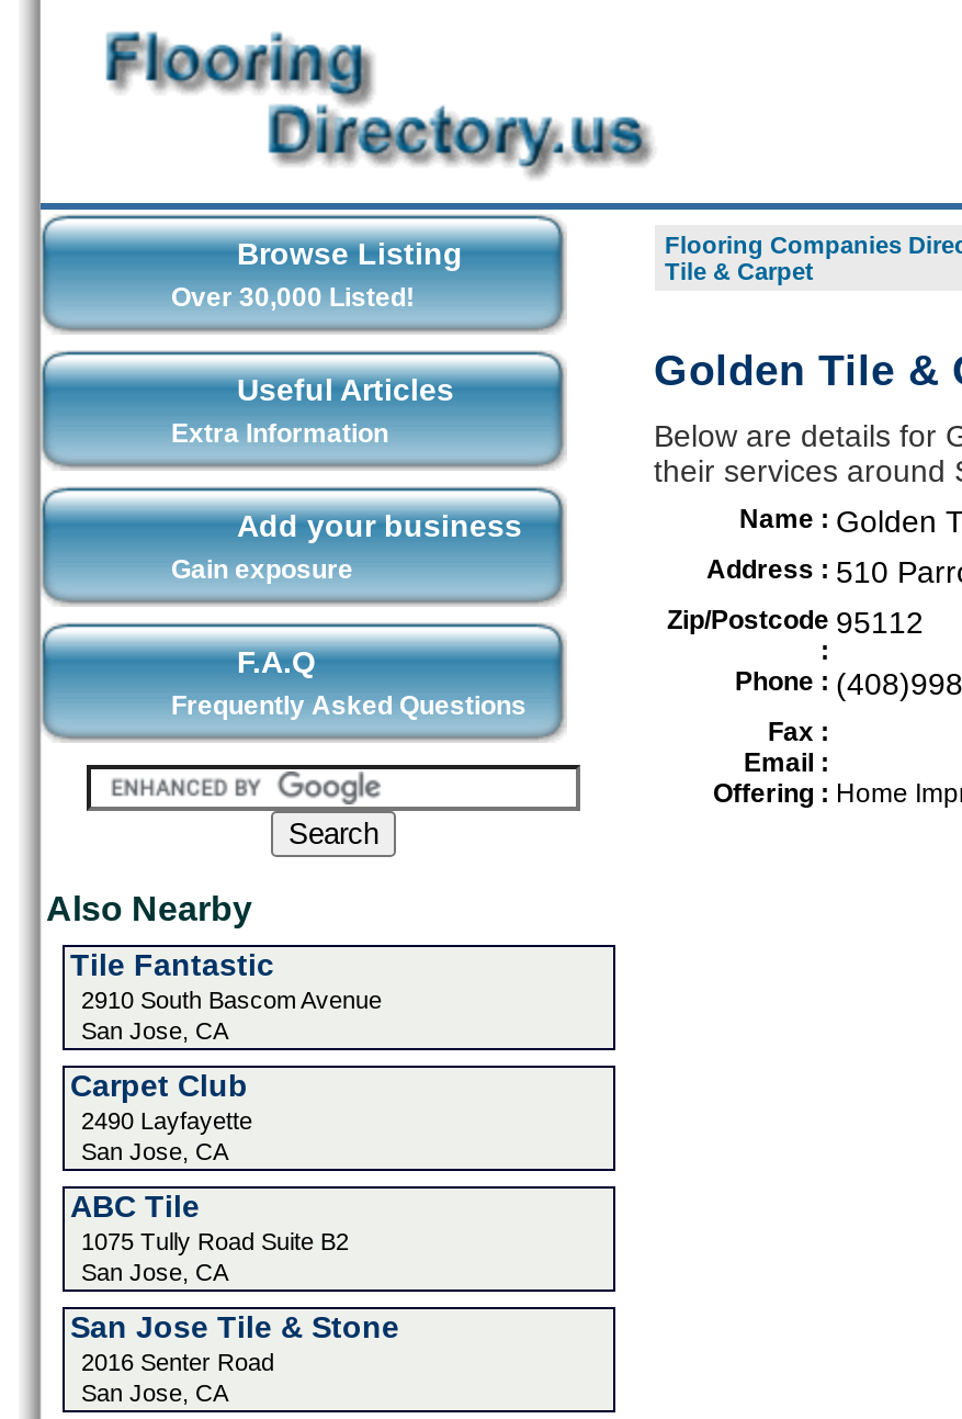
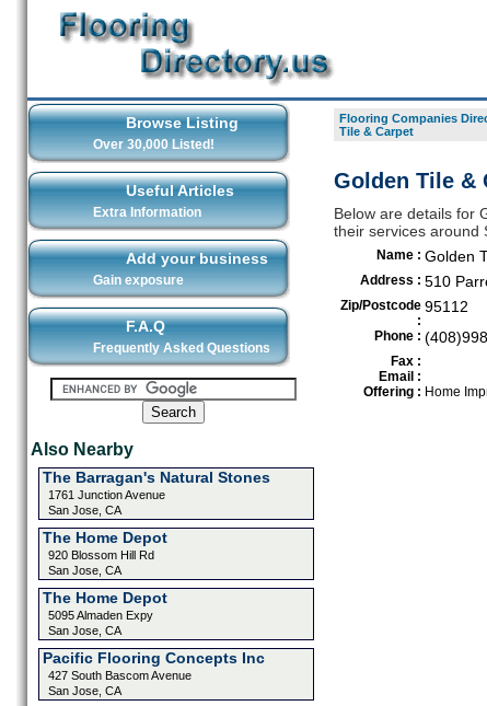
- Tile Fantastic
- 2910 South Bascom Avenue
+ The Barragan's Natural Stones
+ 1761 Junction Avenue

- Carpet Club
- 2490 Layfayette
+ The Home Depot
+ 920 Blossom Hill Rd

- ABC Tile
- 1075 Tully Road Suite B2
+ The Home Depot
+ 5095 Almaden Expy

- San Jose Tile & Stone
- 2016 Senter Road
+ Pacific Flooring Concepts Inc
+ 427 South Bascom Avenue
